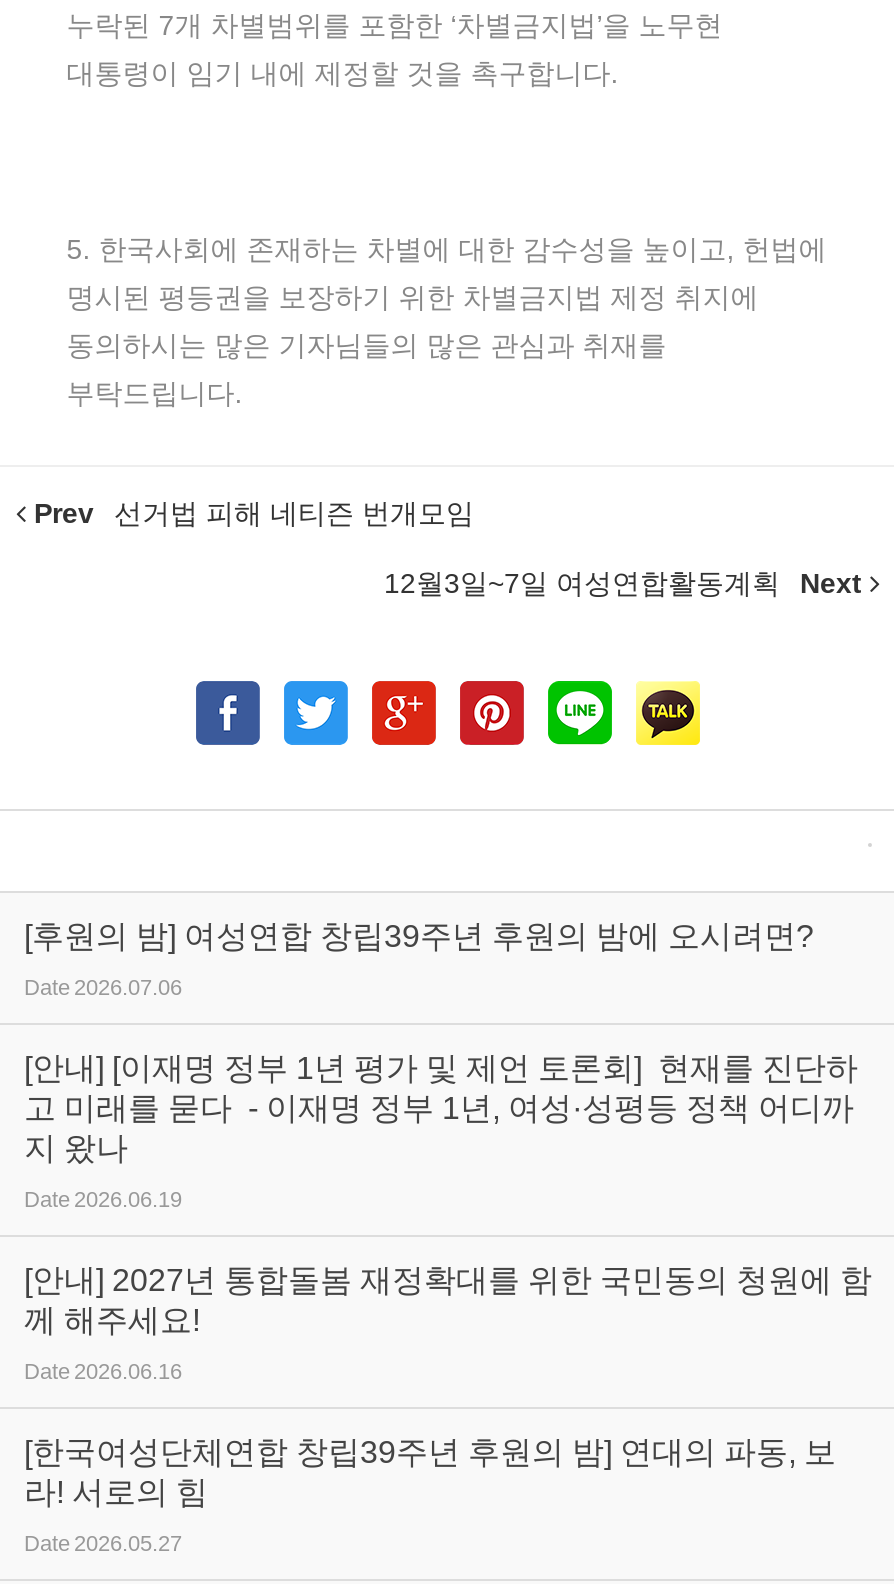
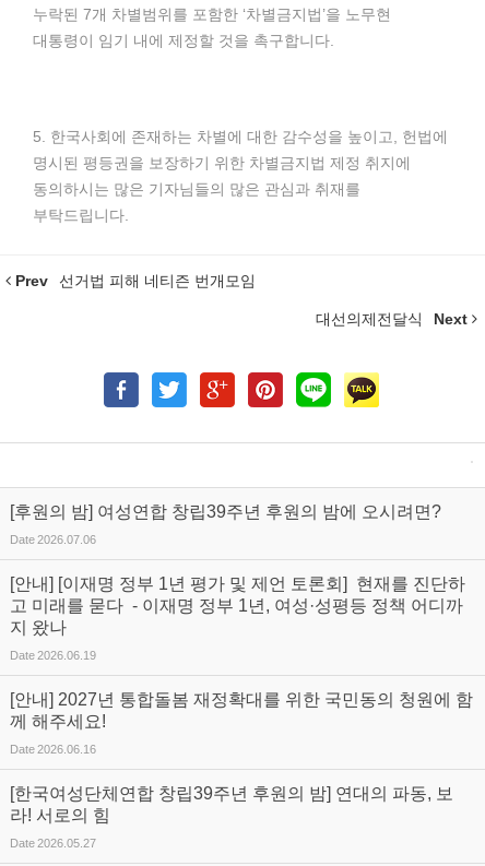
- 12월3일~7일 여성연합활동계획 Next
+ 대선의제전달식 Next
